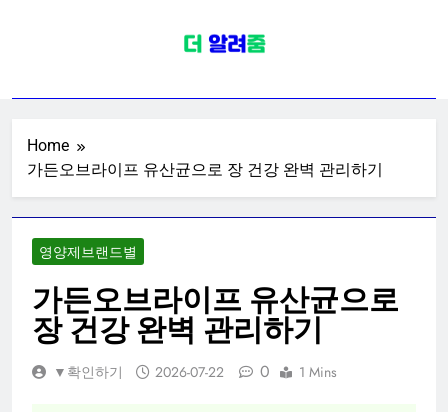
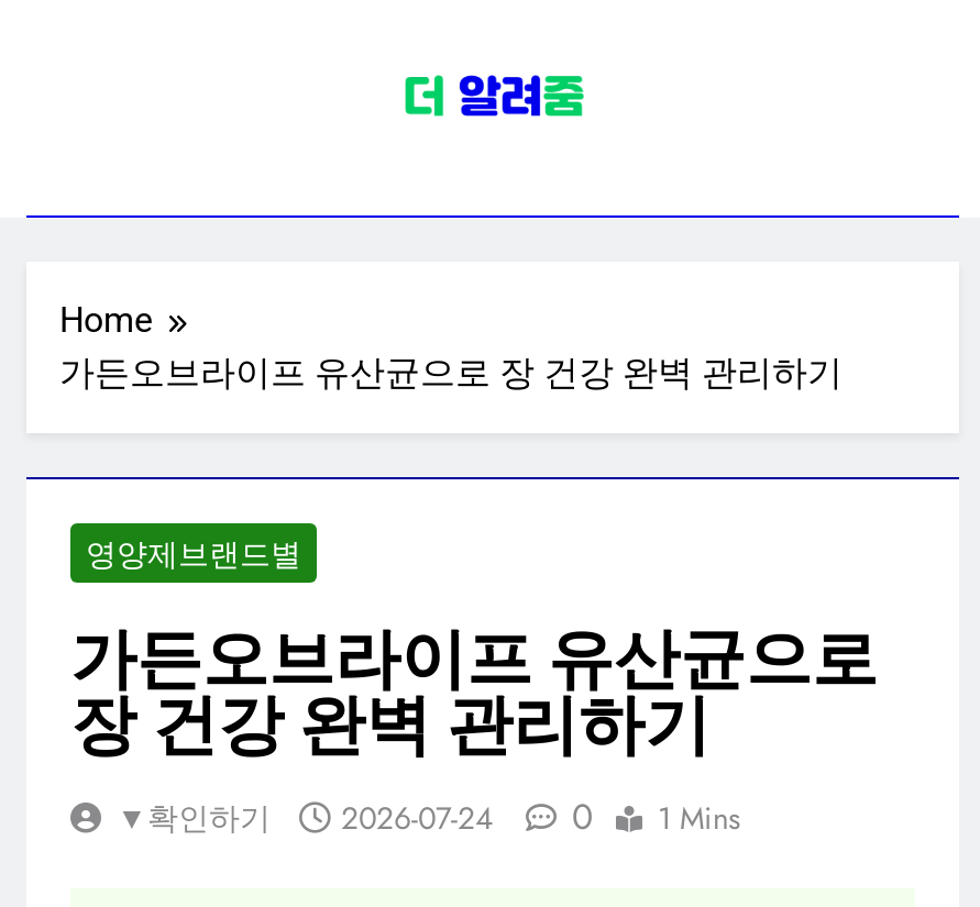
- 2026-07-22
+ 2026-07-24
